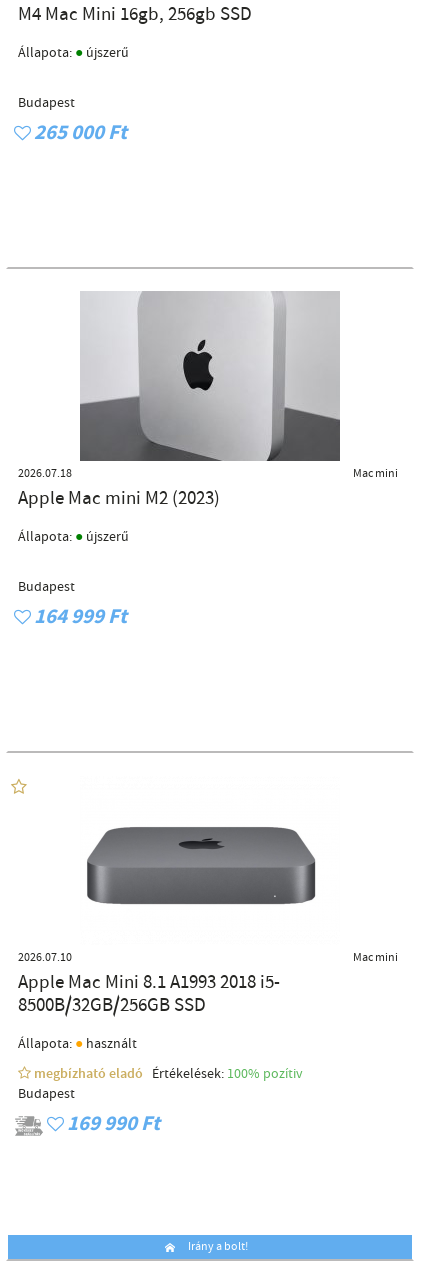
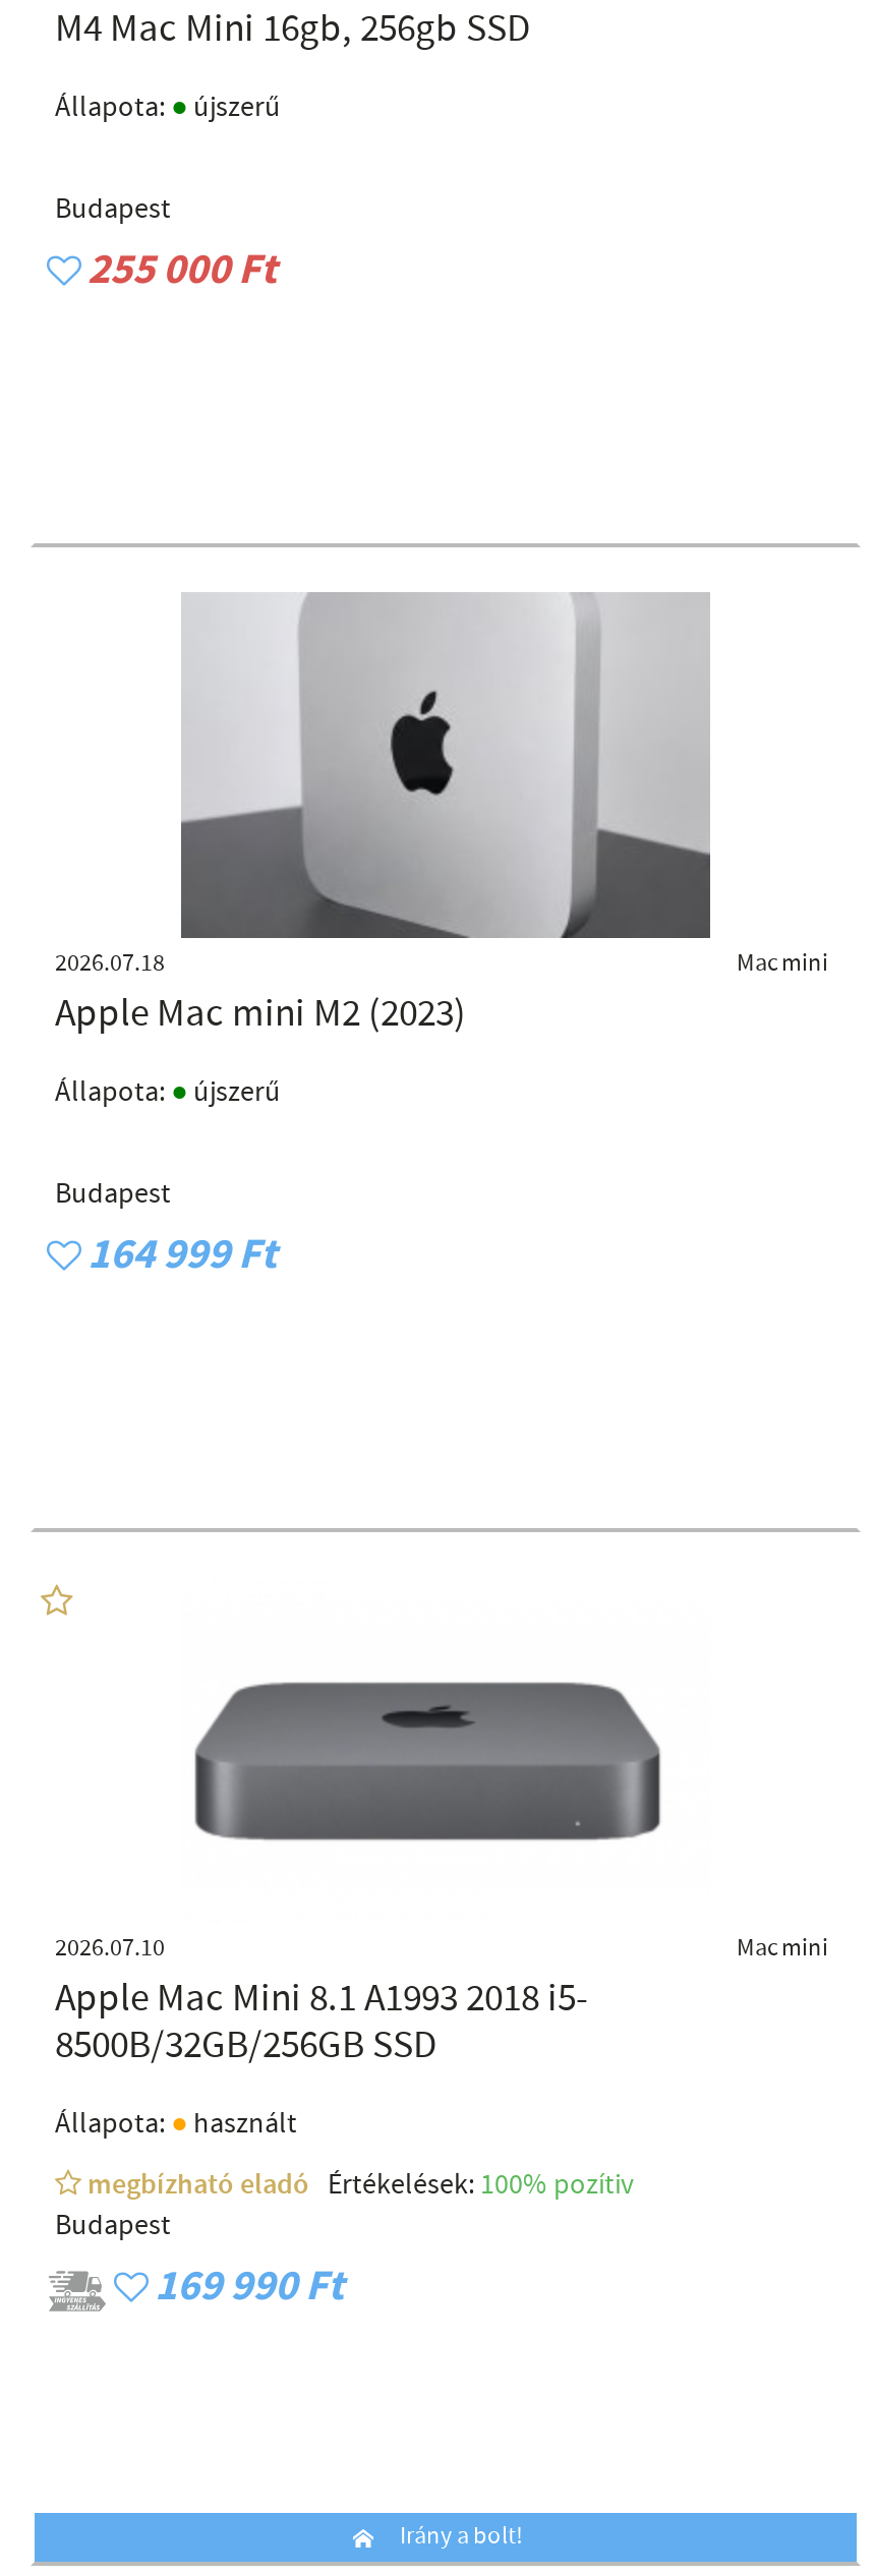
- 265 000 Ft
+ 255 000 Ft
